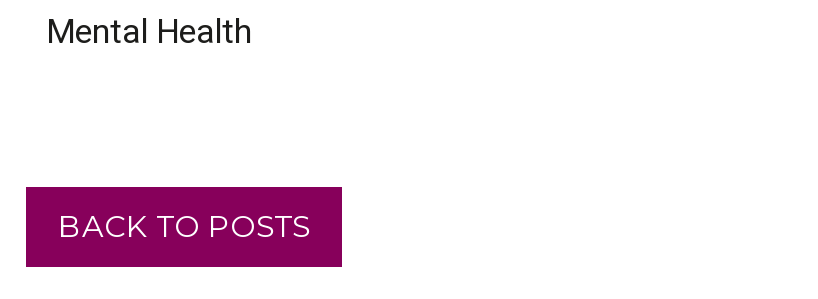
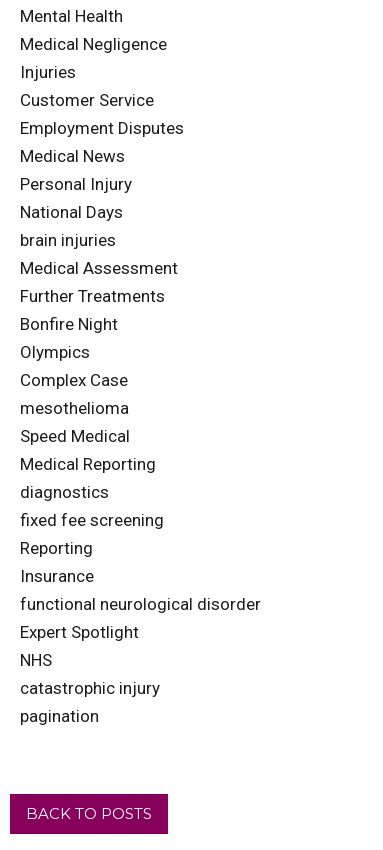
+ Medical Negligence
+ Injuries
+ Customer Service
+ Employment Disputes
+ Medical News
+ Personal Injury
+ National Days
+ brain injuries
+ Medical Assessment
+ Further Treatments
+ Bonfire Night
+ Olympics
+ Complex Case
+ mesothelioma
+ Speed Medical
+ Medical Reporting
+ diagnostics
+ fixed fee screening
+ Reporting
+ Insurance
+ functional neurological disorder
+ Expert Spotlight
+ NHS
+ catastrophic injury
+ pagination
